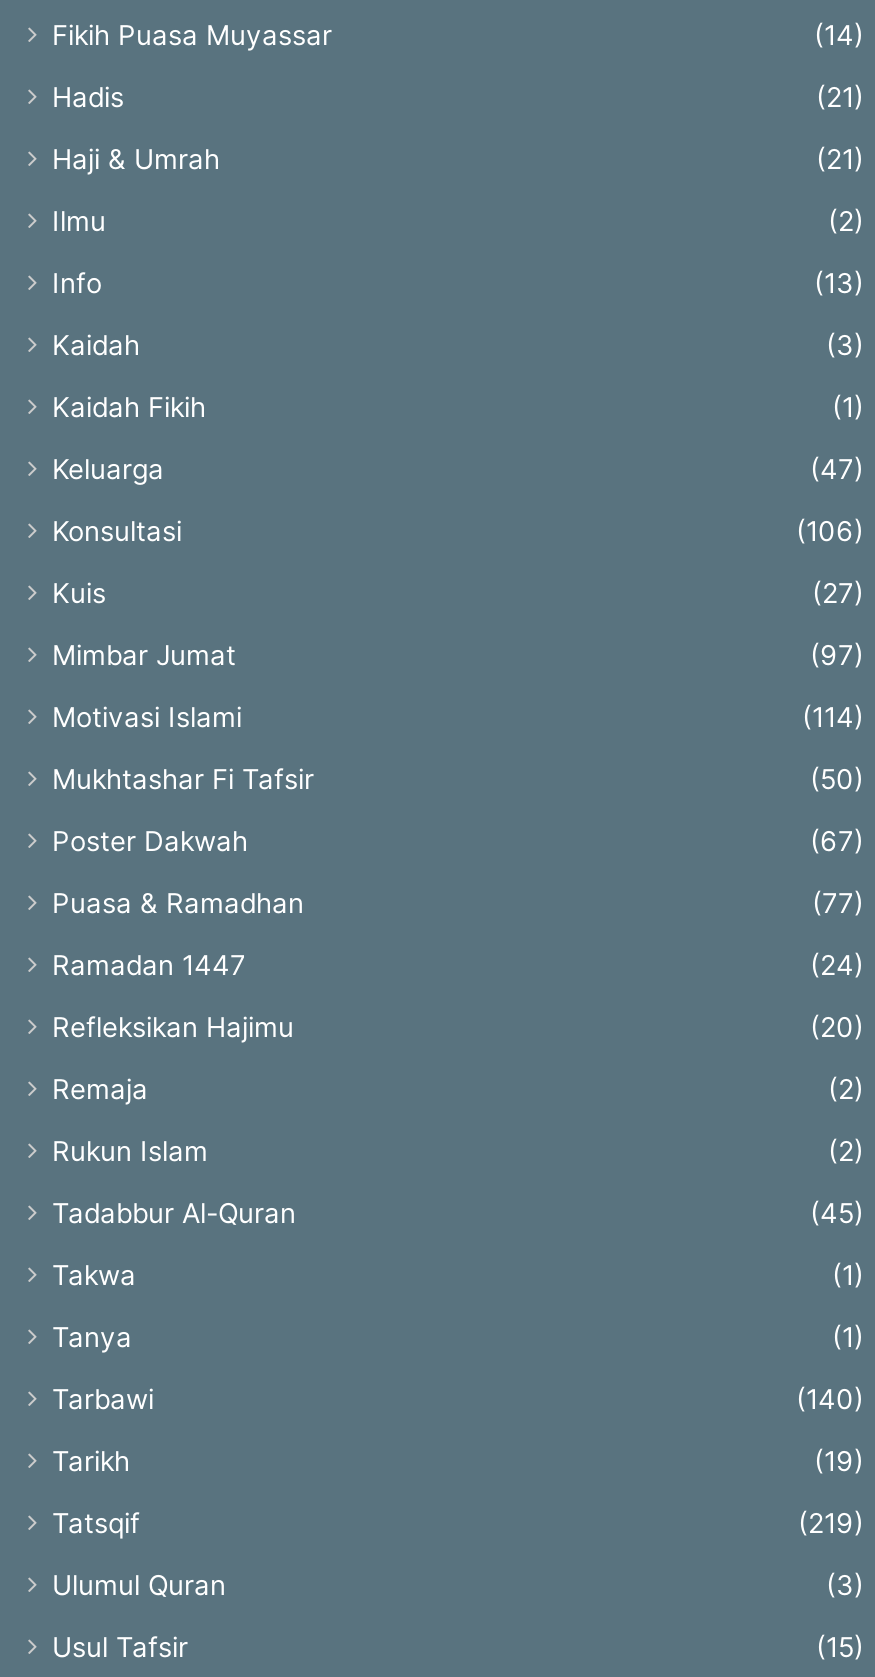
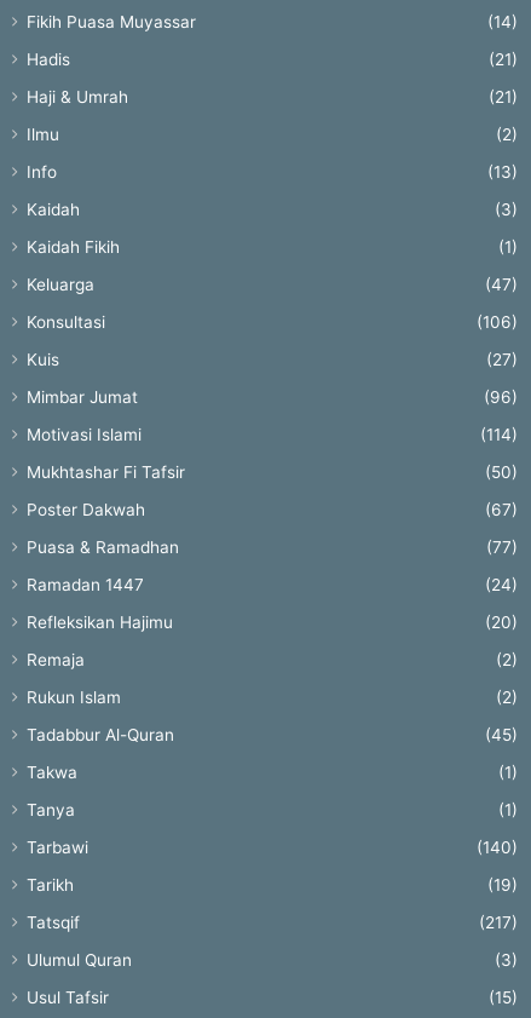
- (97)
+ (96)

- (219)
+ (217)
